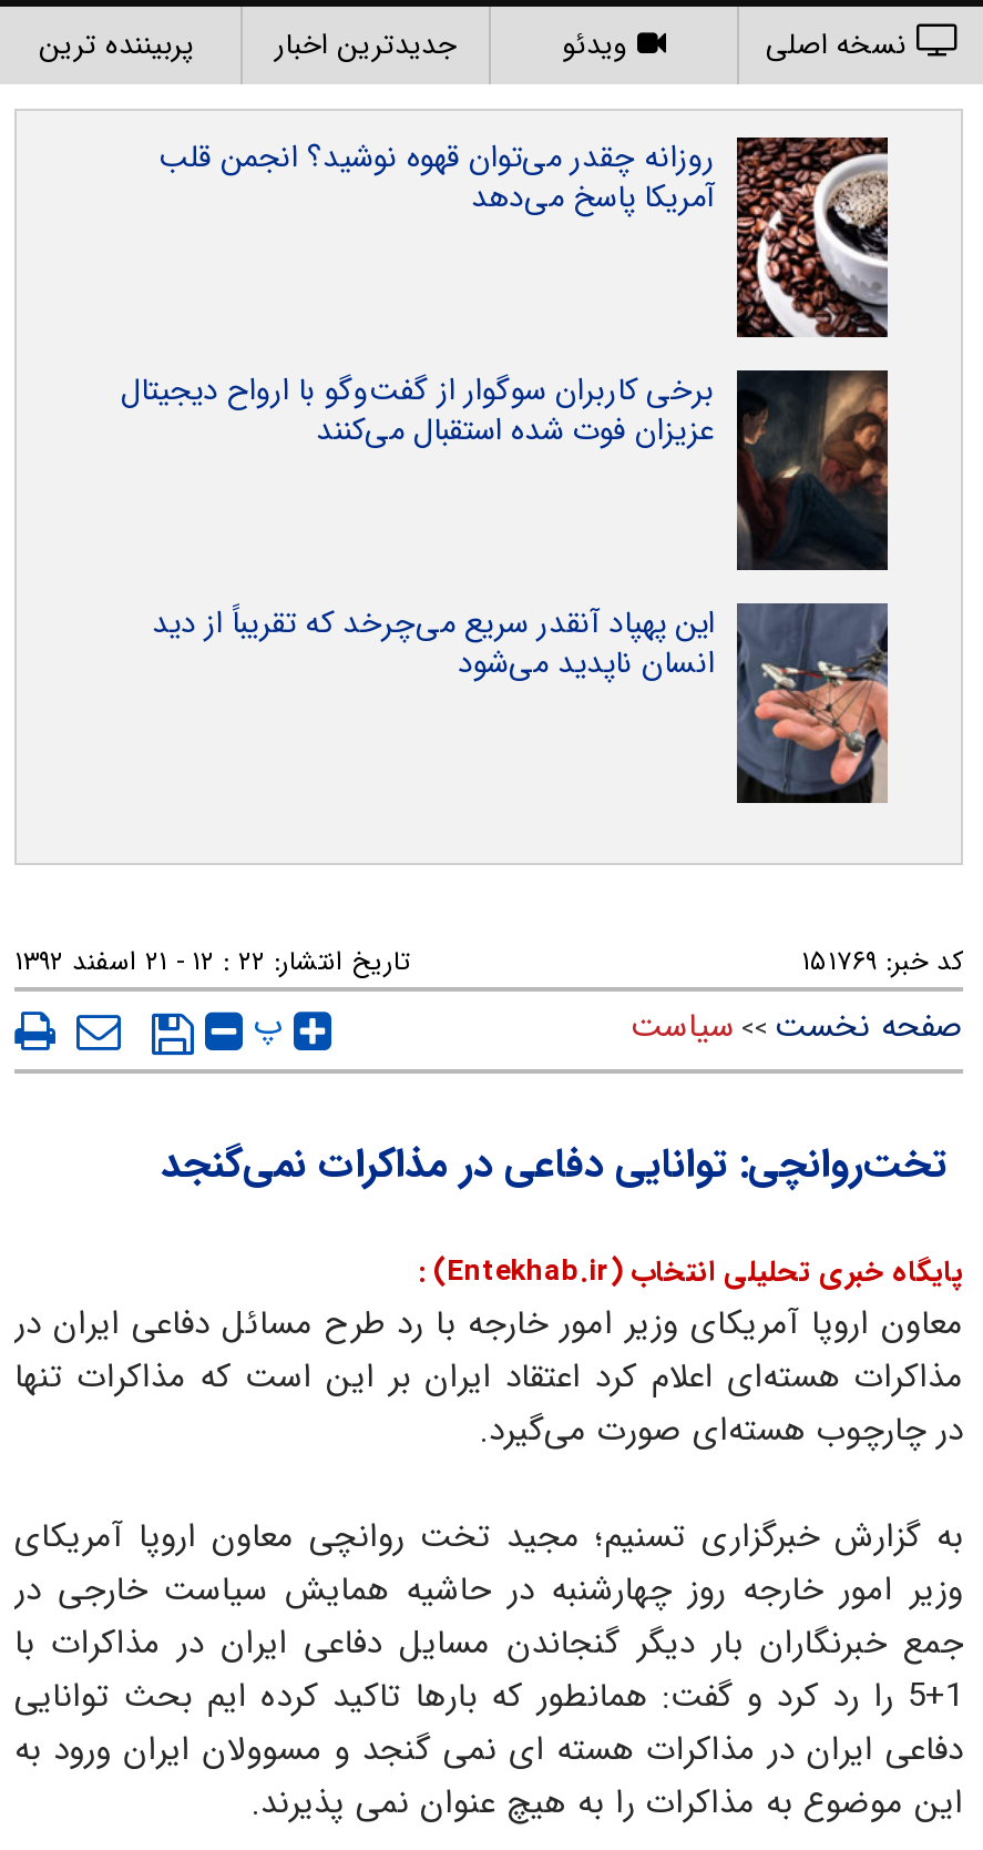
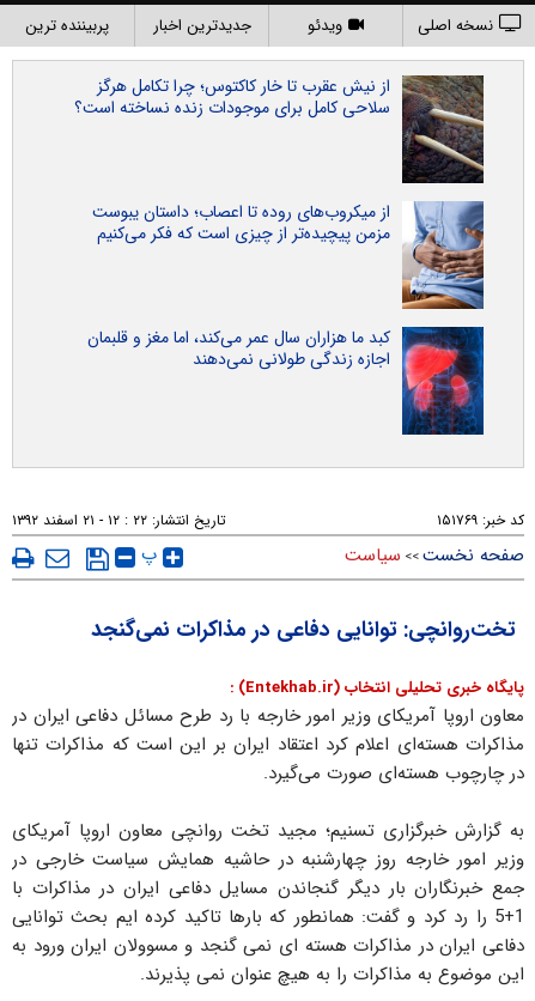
- [image]
- روزانه چقدر می‌توان قهوه نوشید؟ انجمن قلب
- آمریکا پاسخ می‌دهد
+ [image]
+ از نیش عقرب تا خار کاکتوس؛ چرا تکامل هرگز
+ سلاحی کامل برای موجودات زنده نساخته است؟

- [image]
- برخی کاربران سوگوار از گفت‌وگو با ارواح دیجیتال
- عزیزان فوت شده استقبال می‌کنند
+ [image]
+ از میکروب‌های روده تا اعصاب؛ داستان یبوست
+ مزمن پیچیده‌تر از چیزی است که فکر می‌کنیم

- [image]
- این پهپاد آنقدر سریع می‌چرخد که تقریباً از دید
- انسان ناپدید می‌شود
+ [image]
+ کبد ما هزاران سال عمر می‌کند، اما مغز و قلبمان
+ اجازه زندگی طولانی نمی‌دهند
